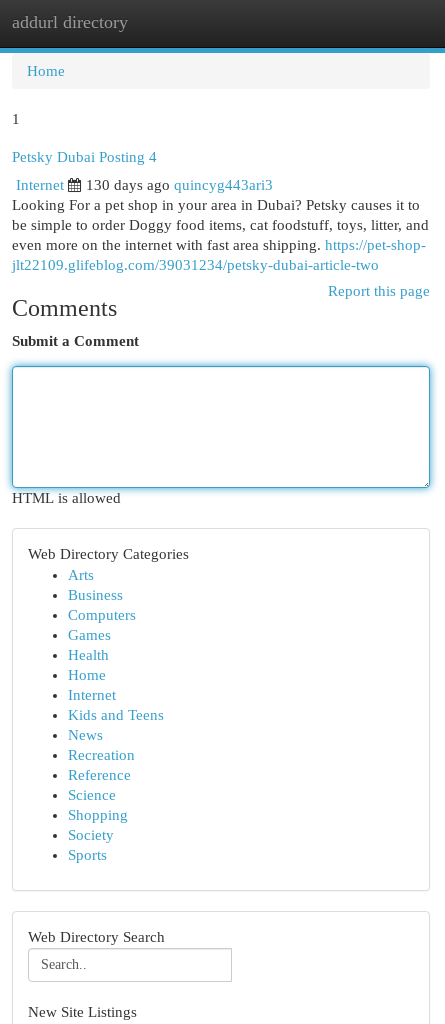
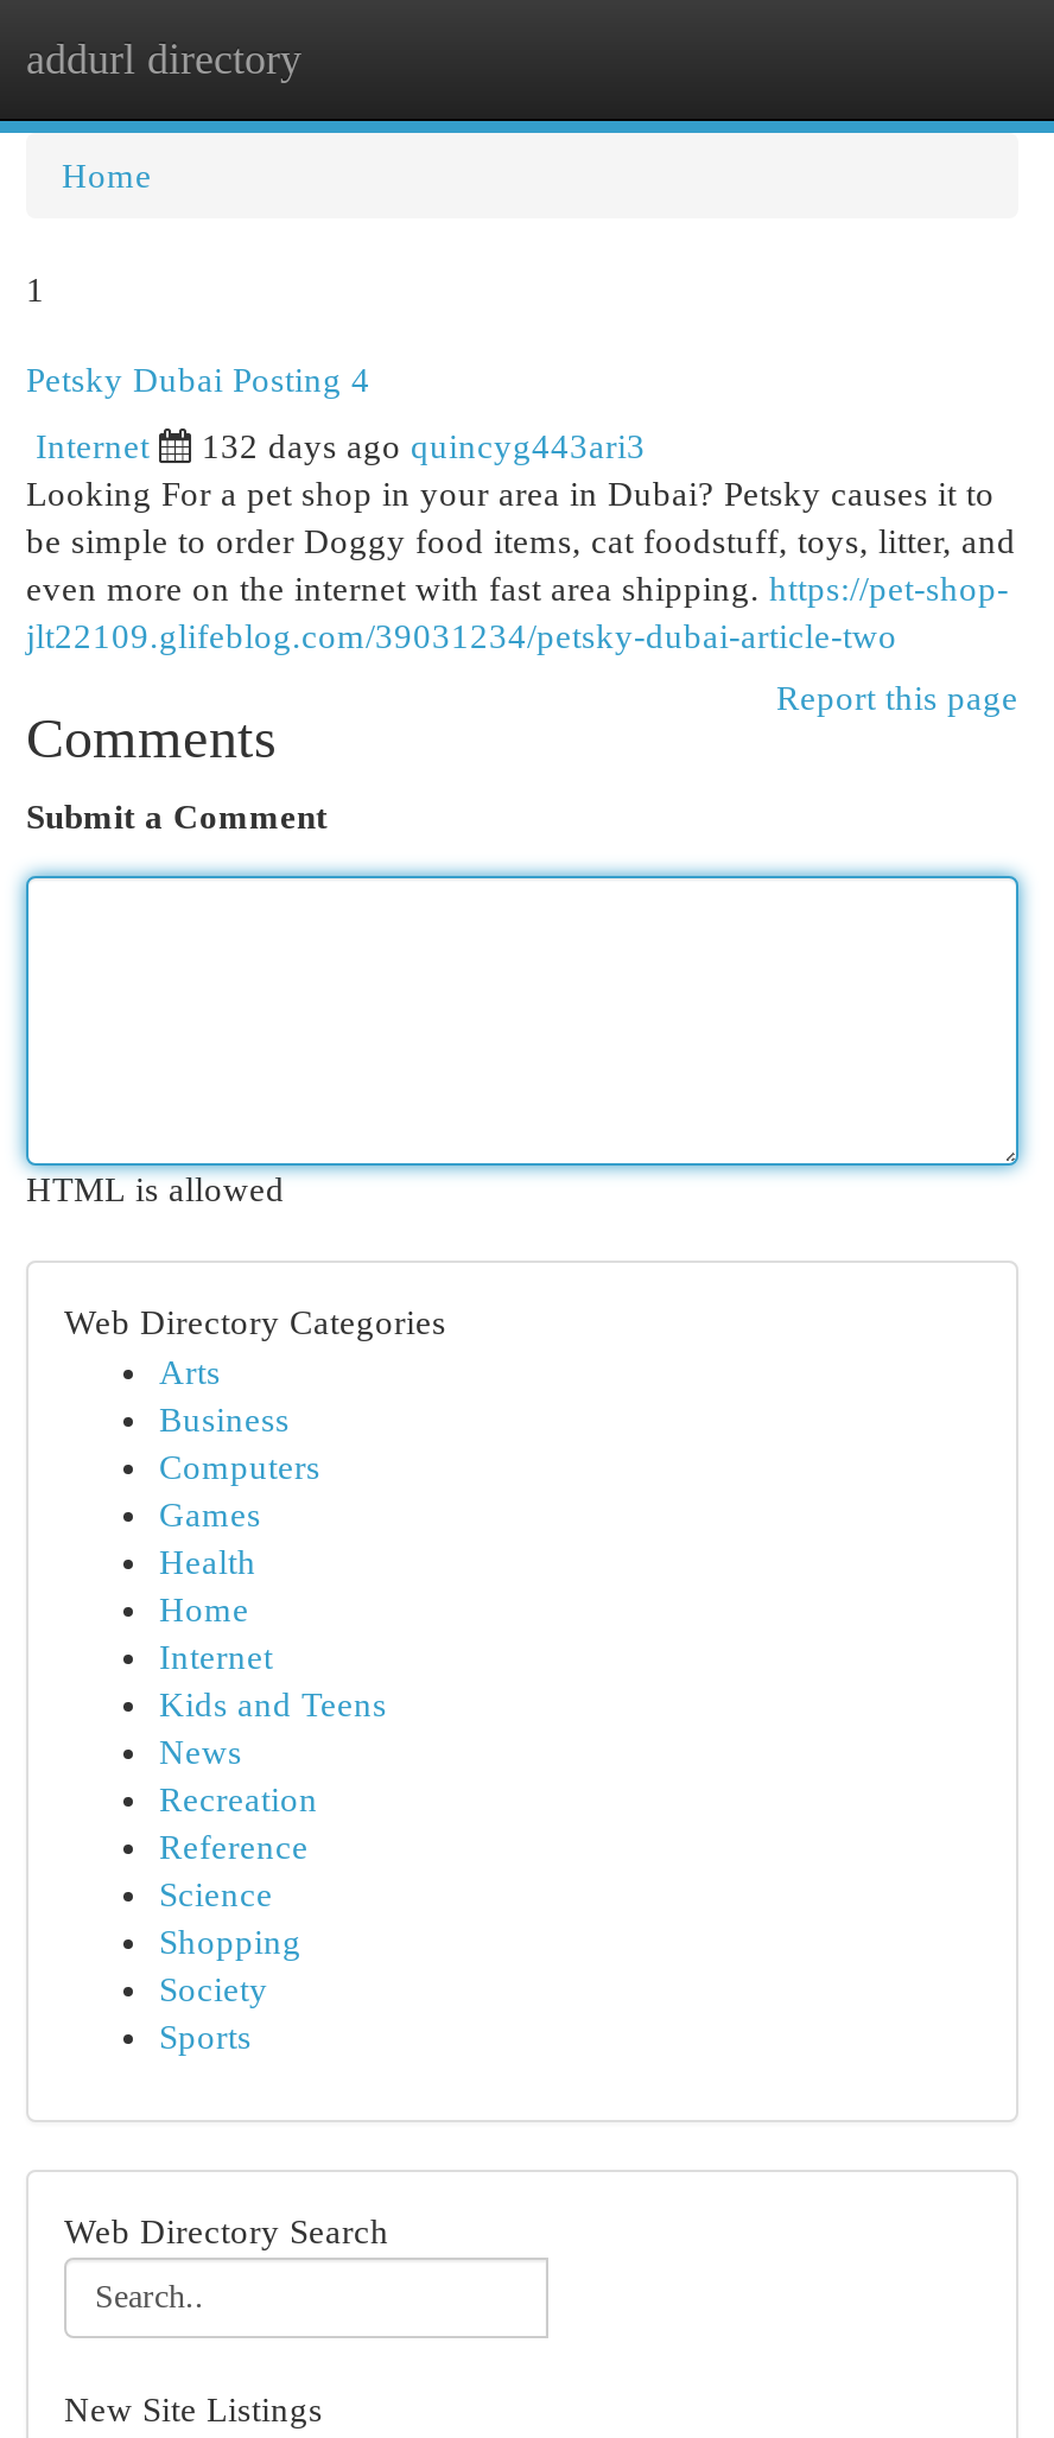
- 130 days ago quincyg443ari3
+ 132 days ago quincyg443ari3
